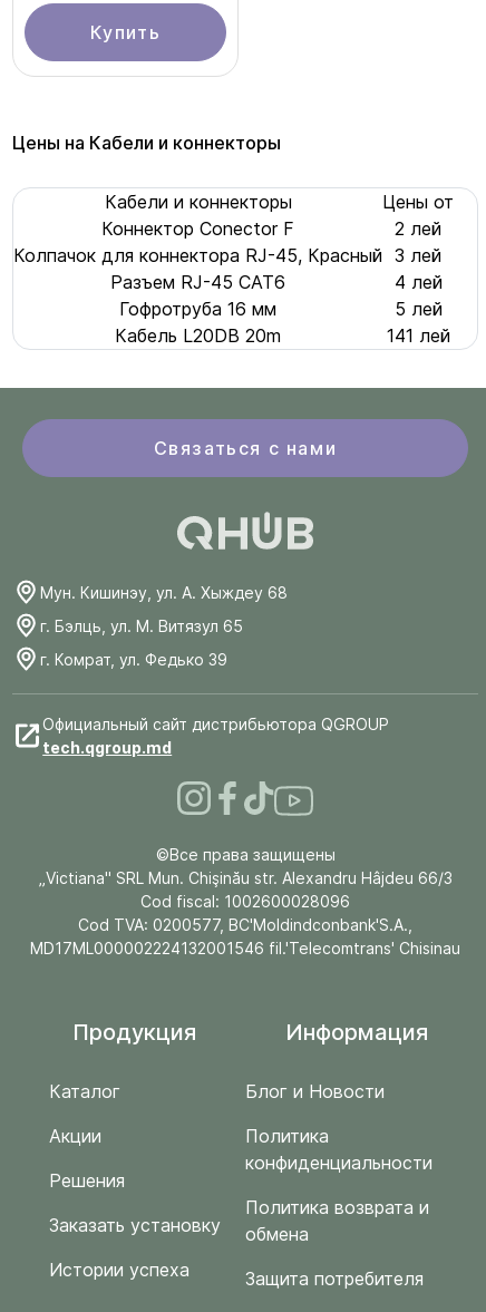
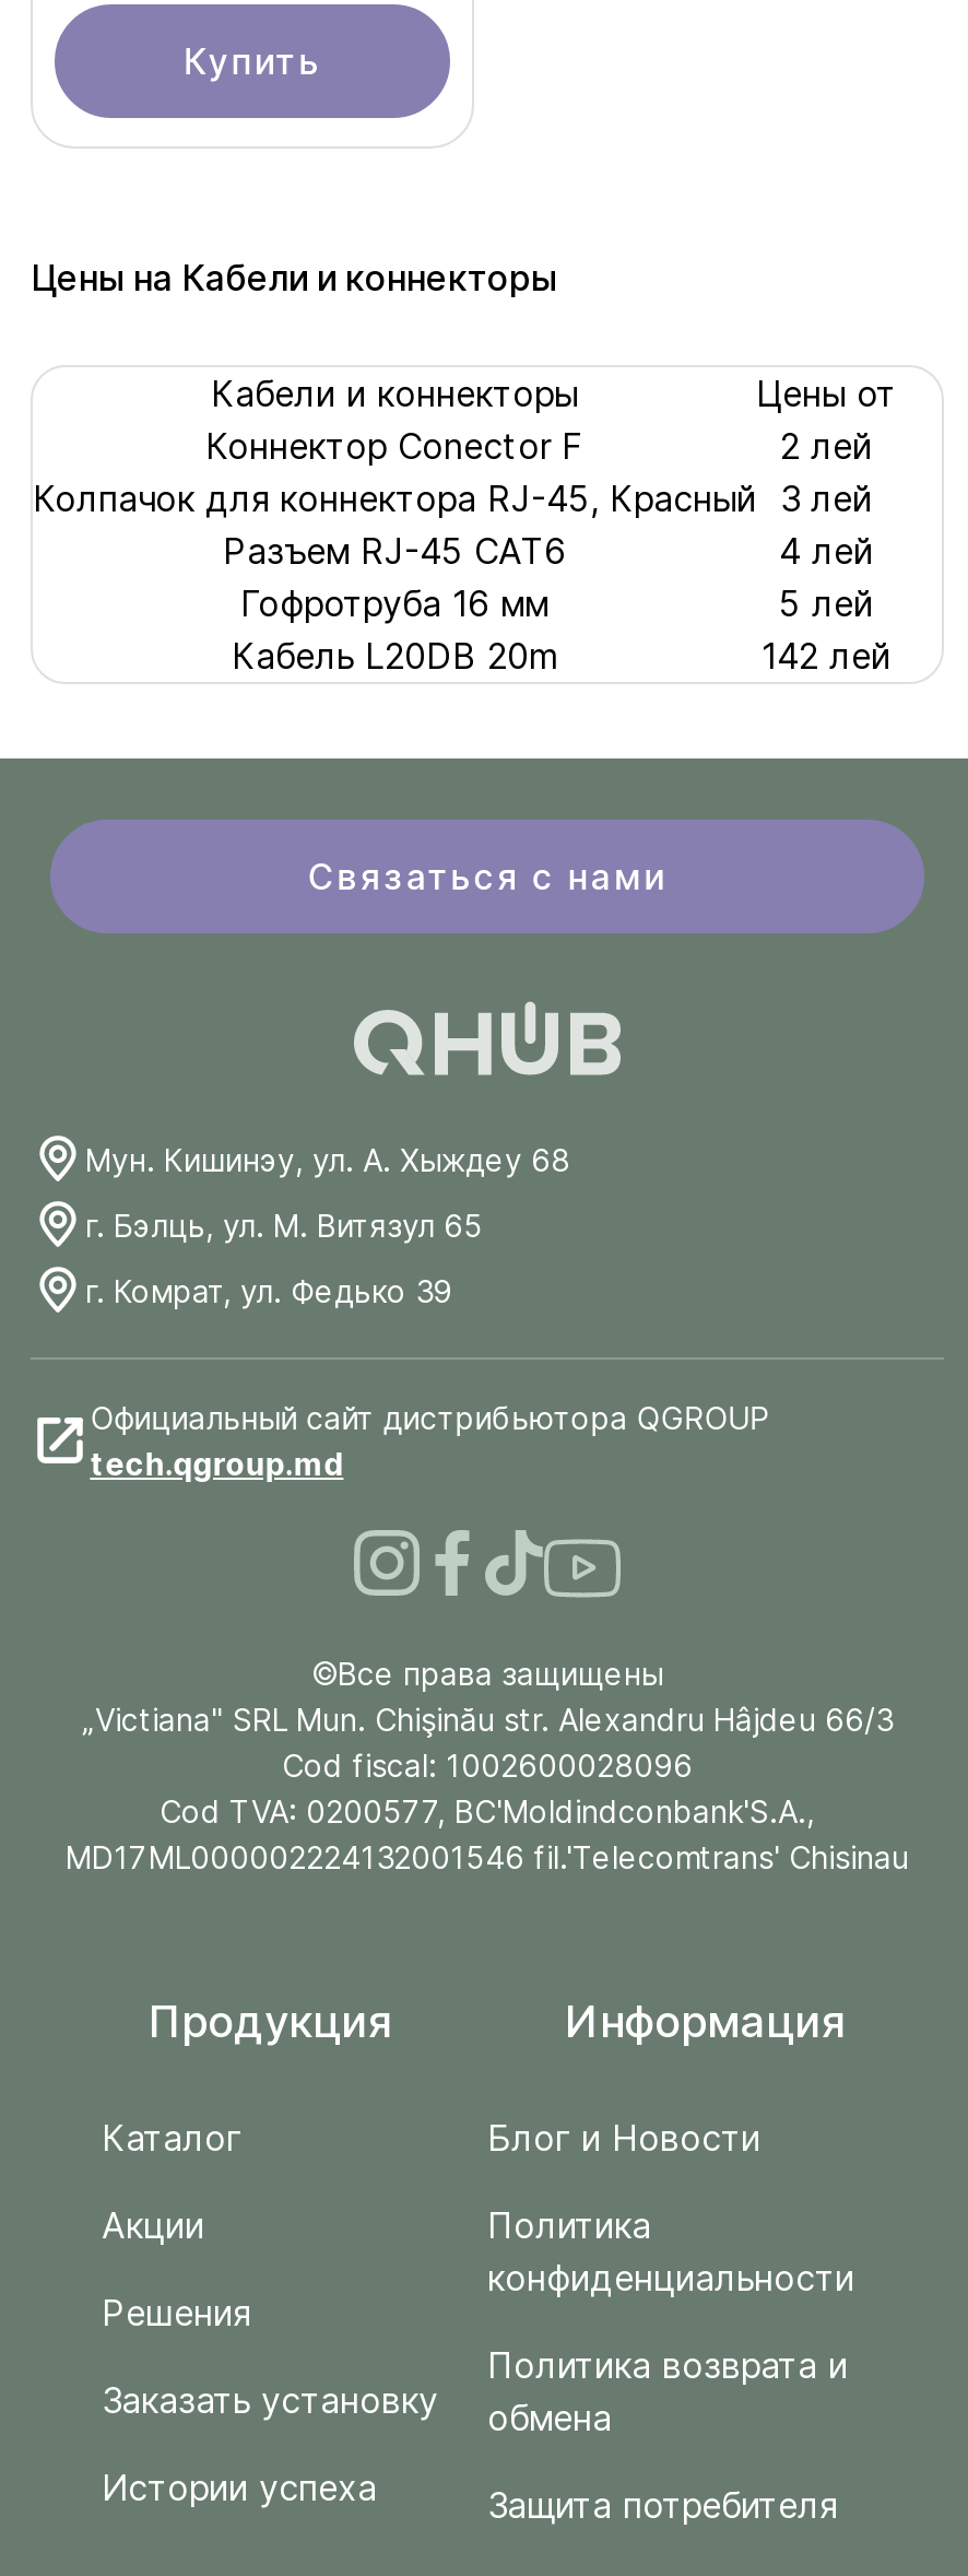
- 141 лей
+ 142 лей
